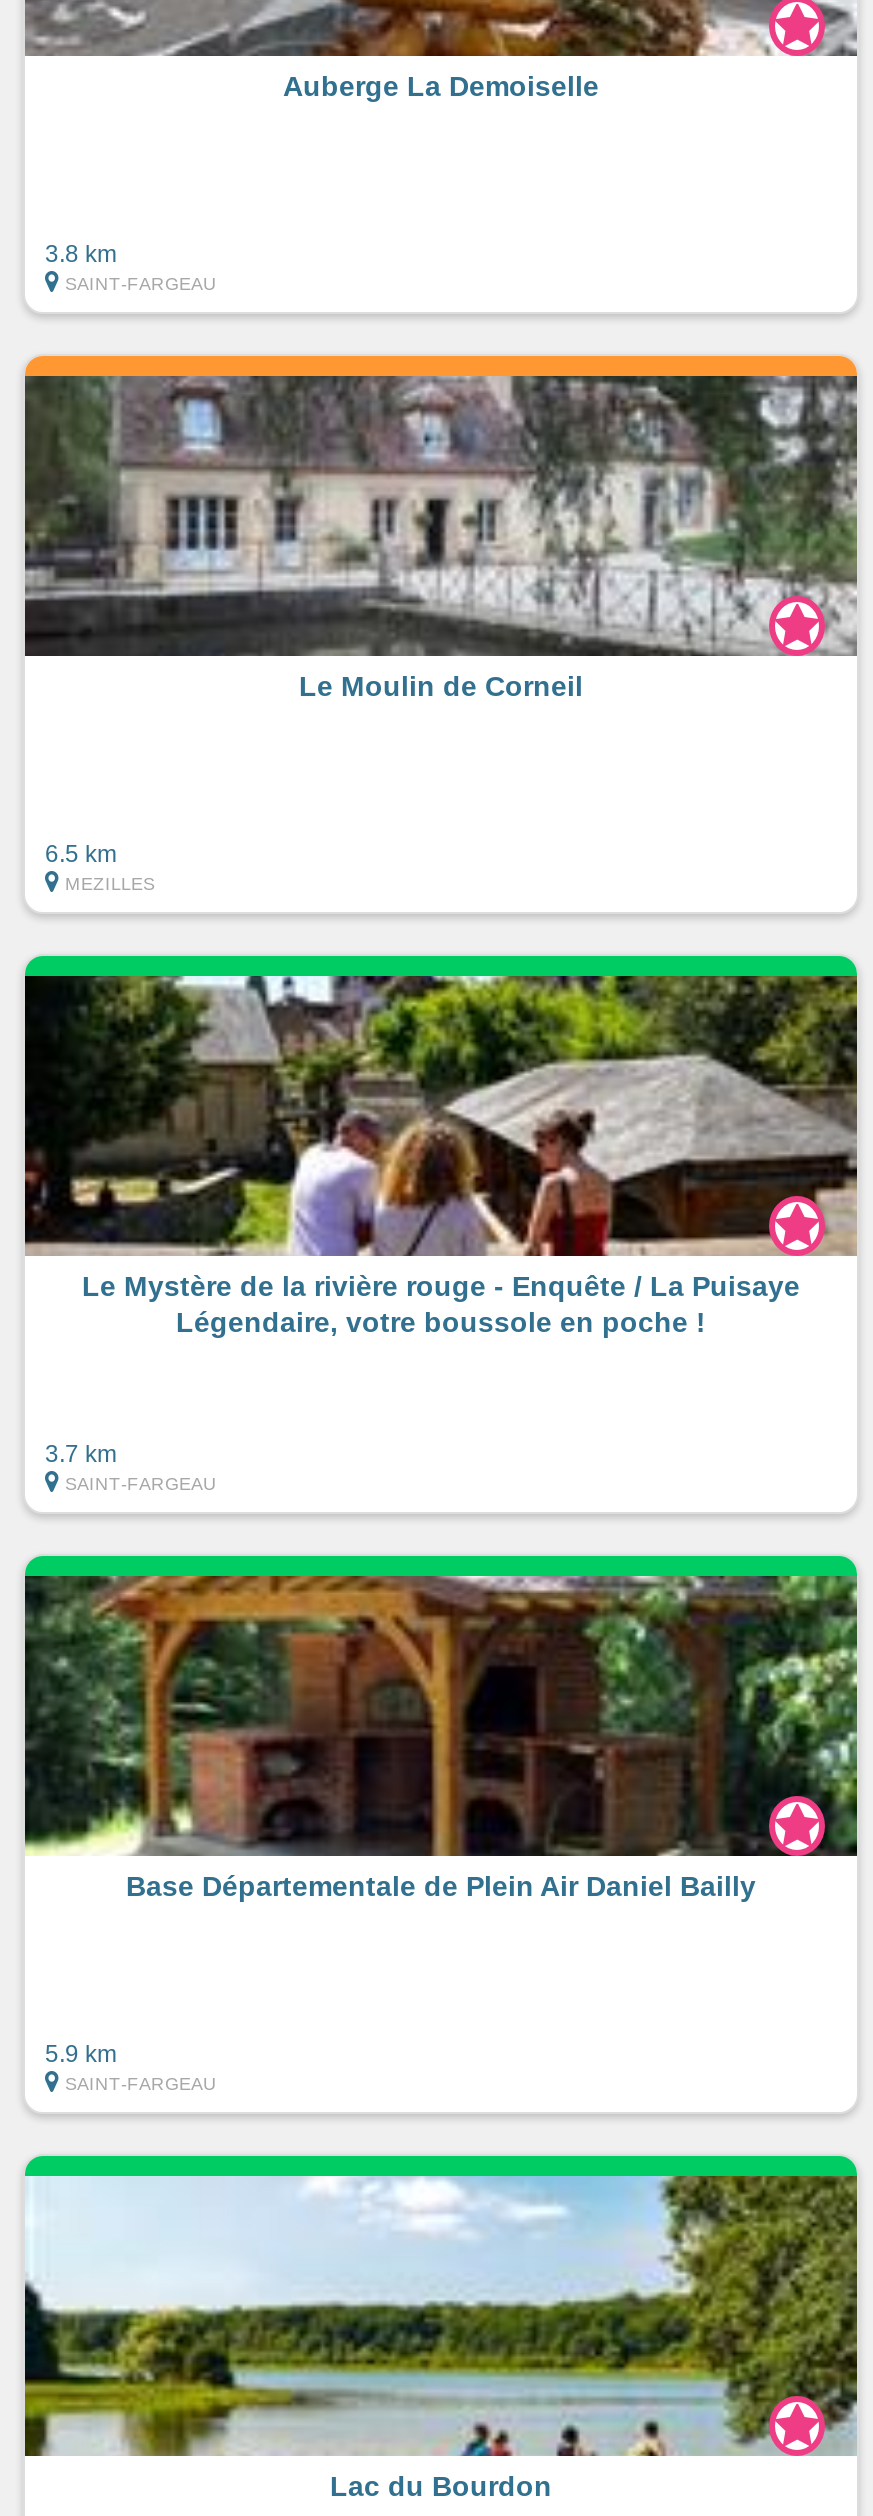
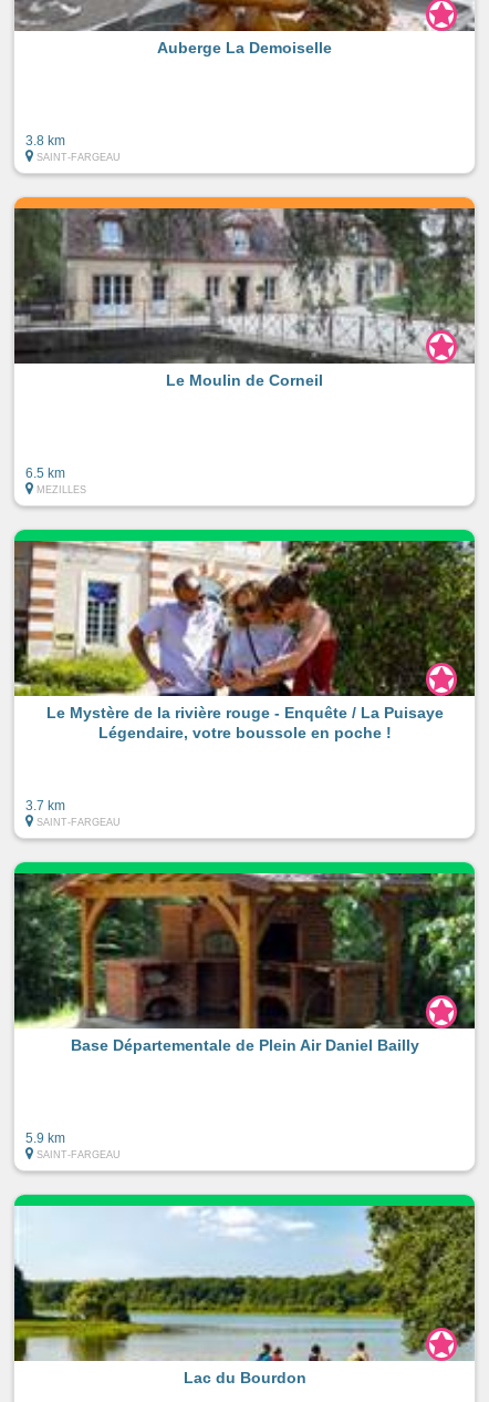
- [image]
+ [image]
